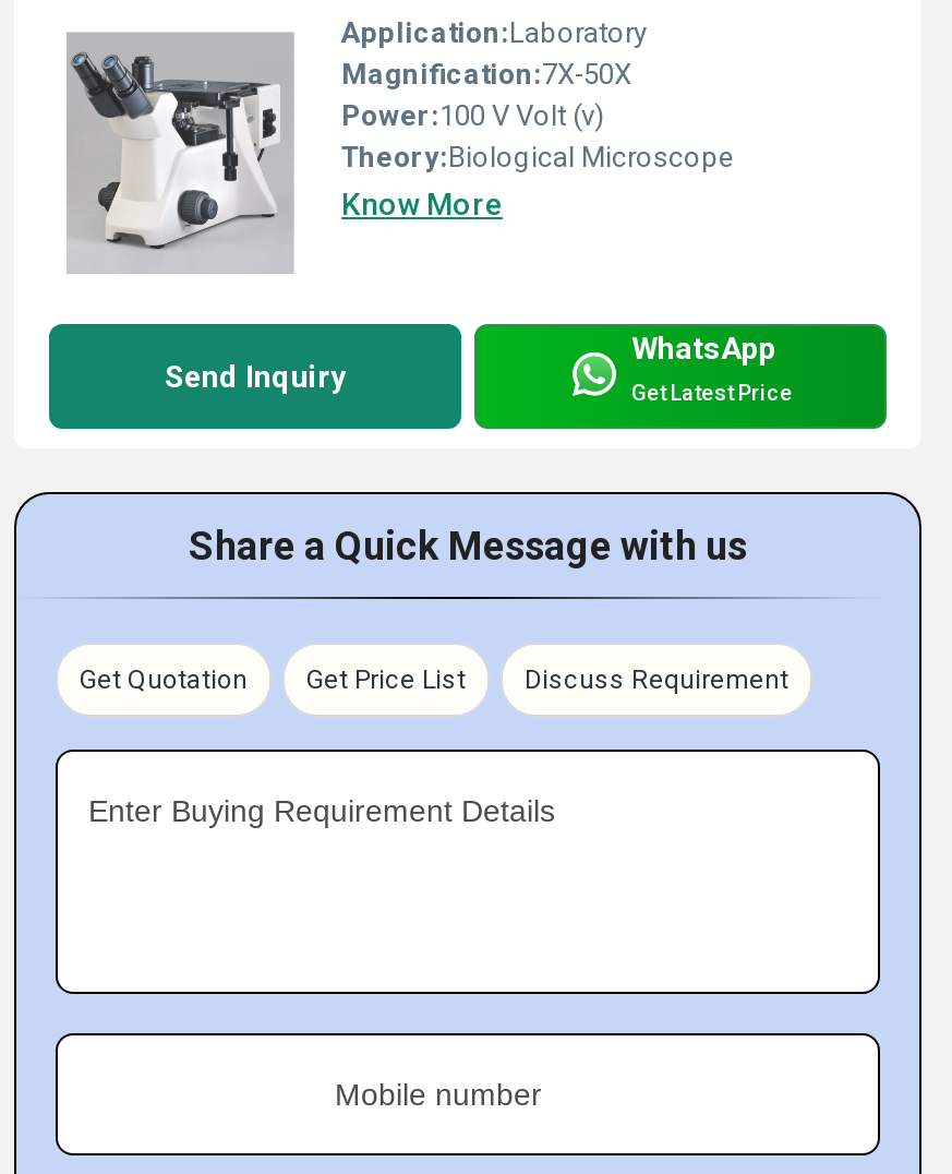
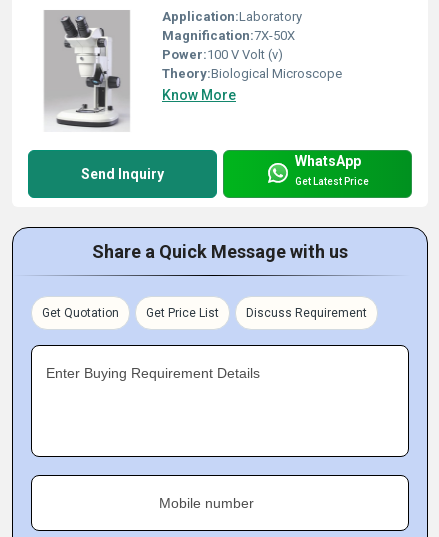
- [image]
+ [image]
